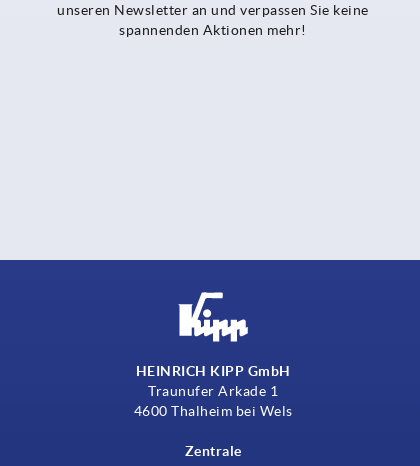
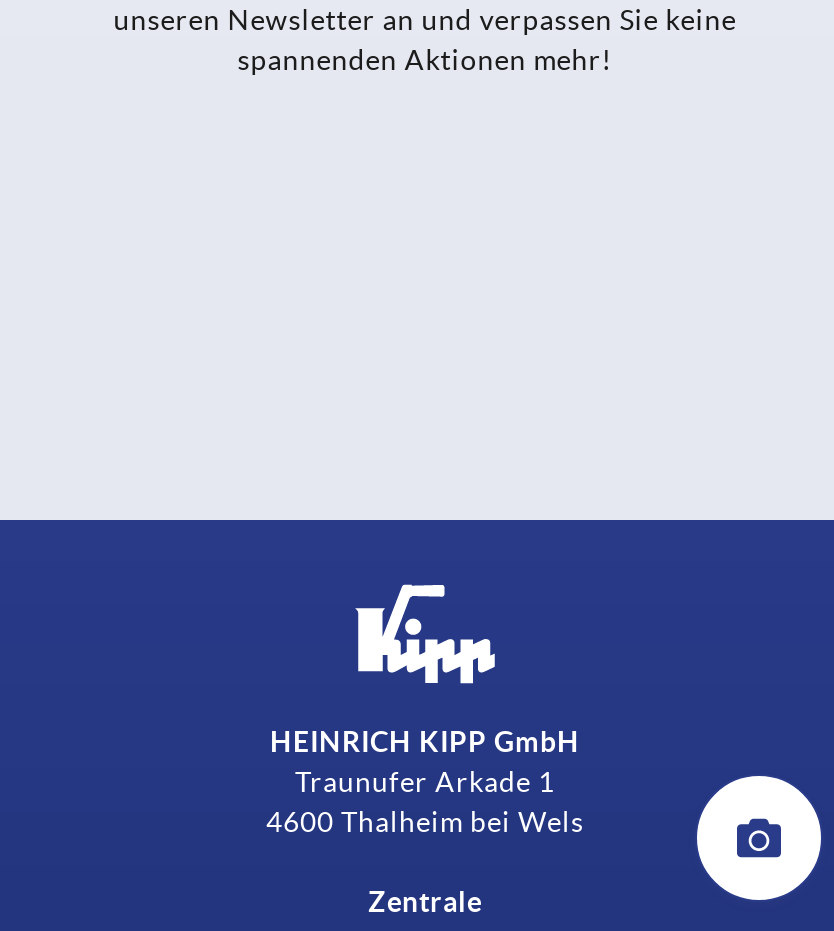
+ [image]
